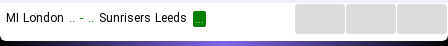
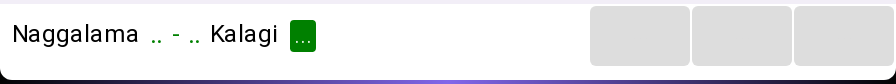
- MI London .. - .. Sunrisers Leeds ...
+ Naggalama .. - .. Kalagi ...
